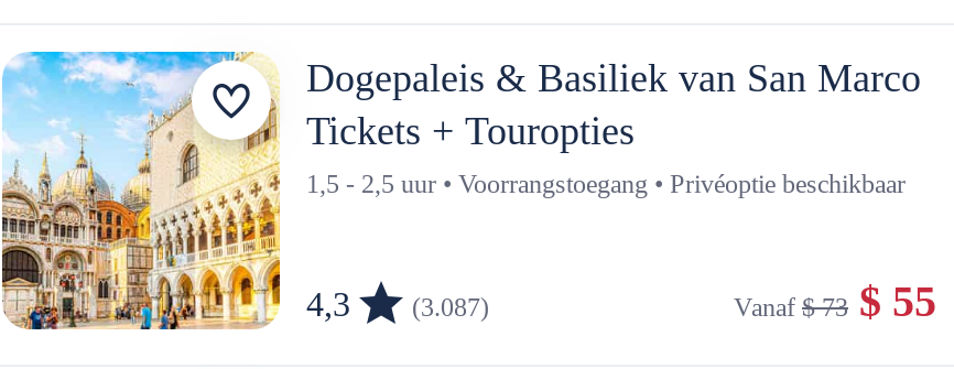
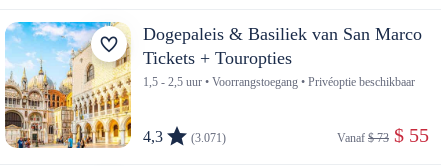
- 4,3 (3.087)
+ 4,3 (3.071)
